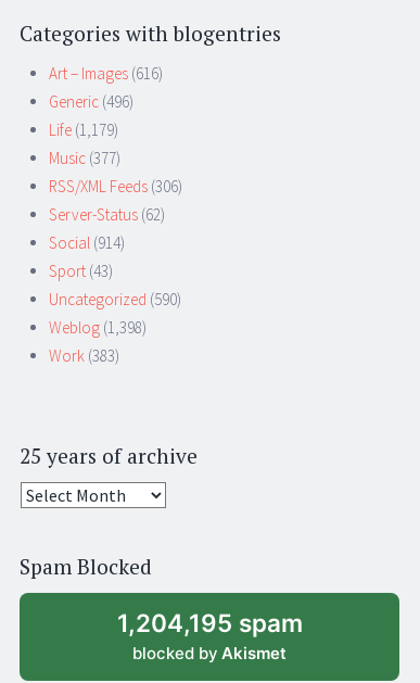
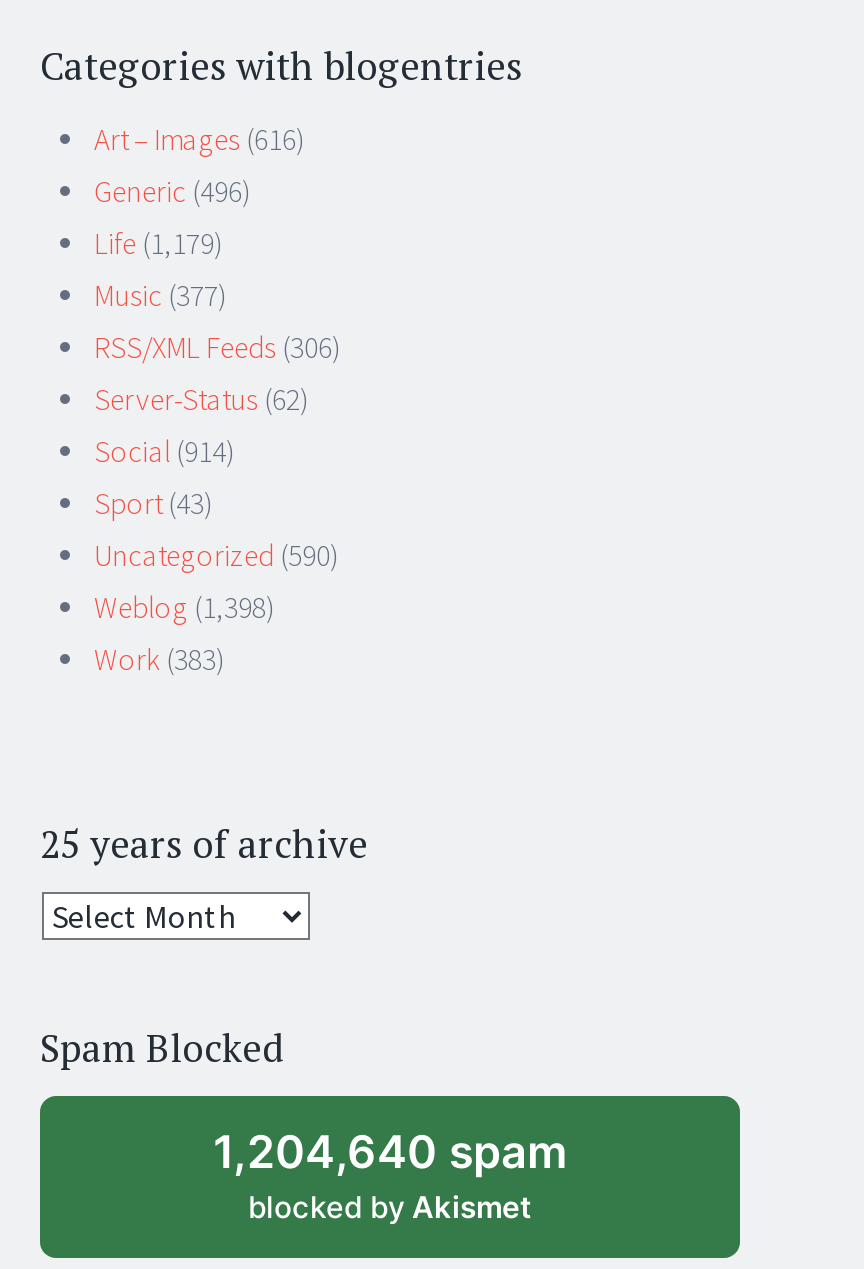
- 1,204,195 spam
+ 1,204,640 spam
